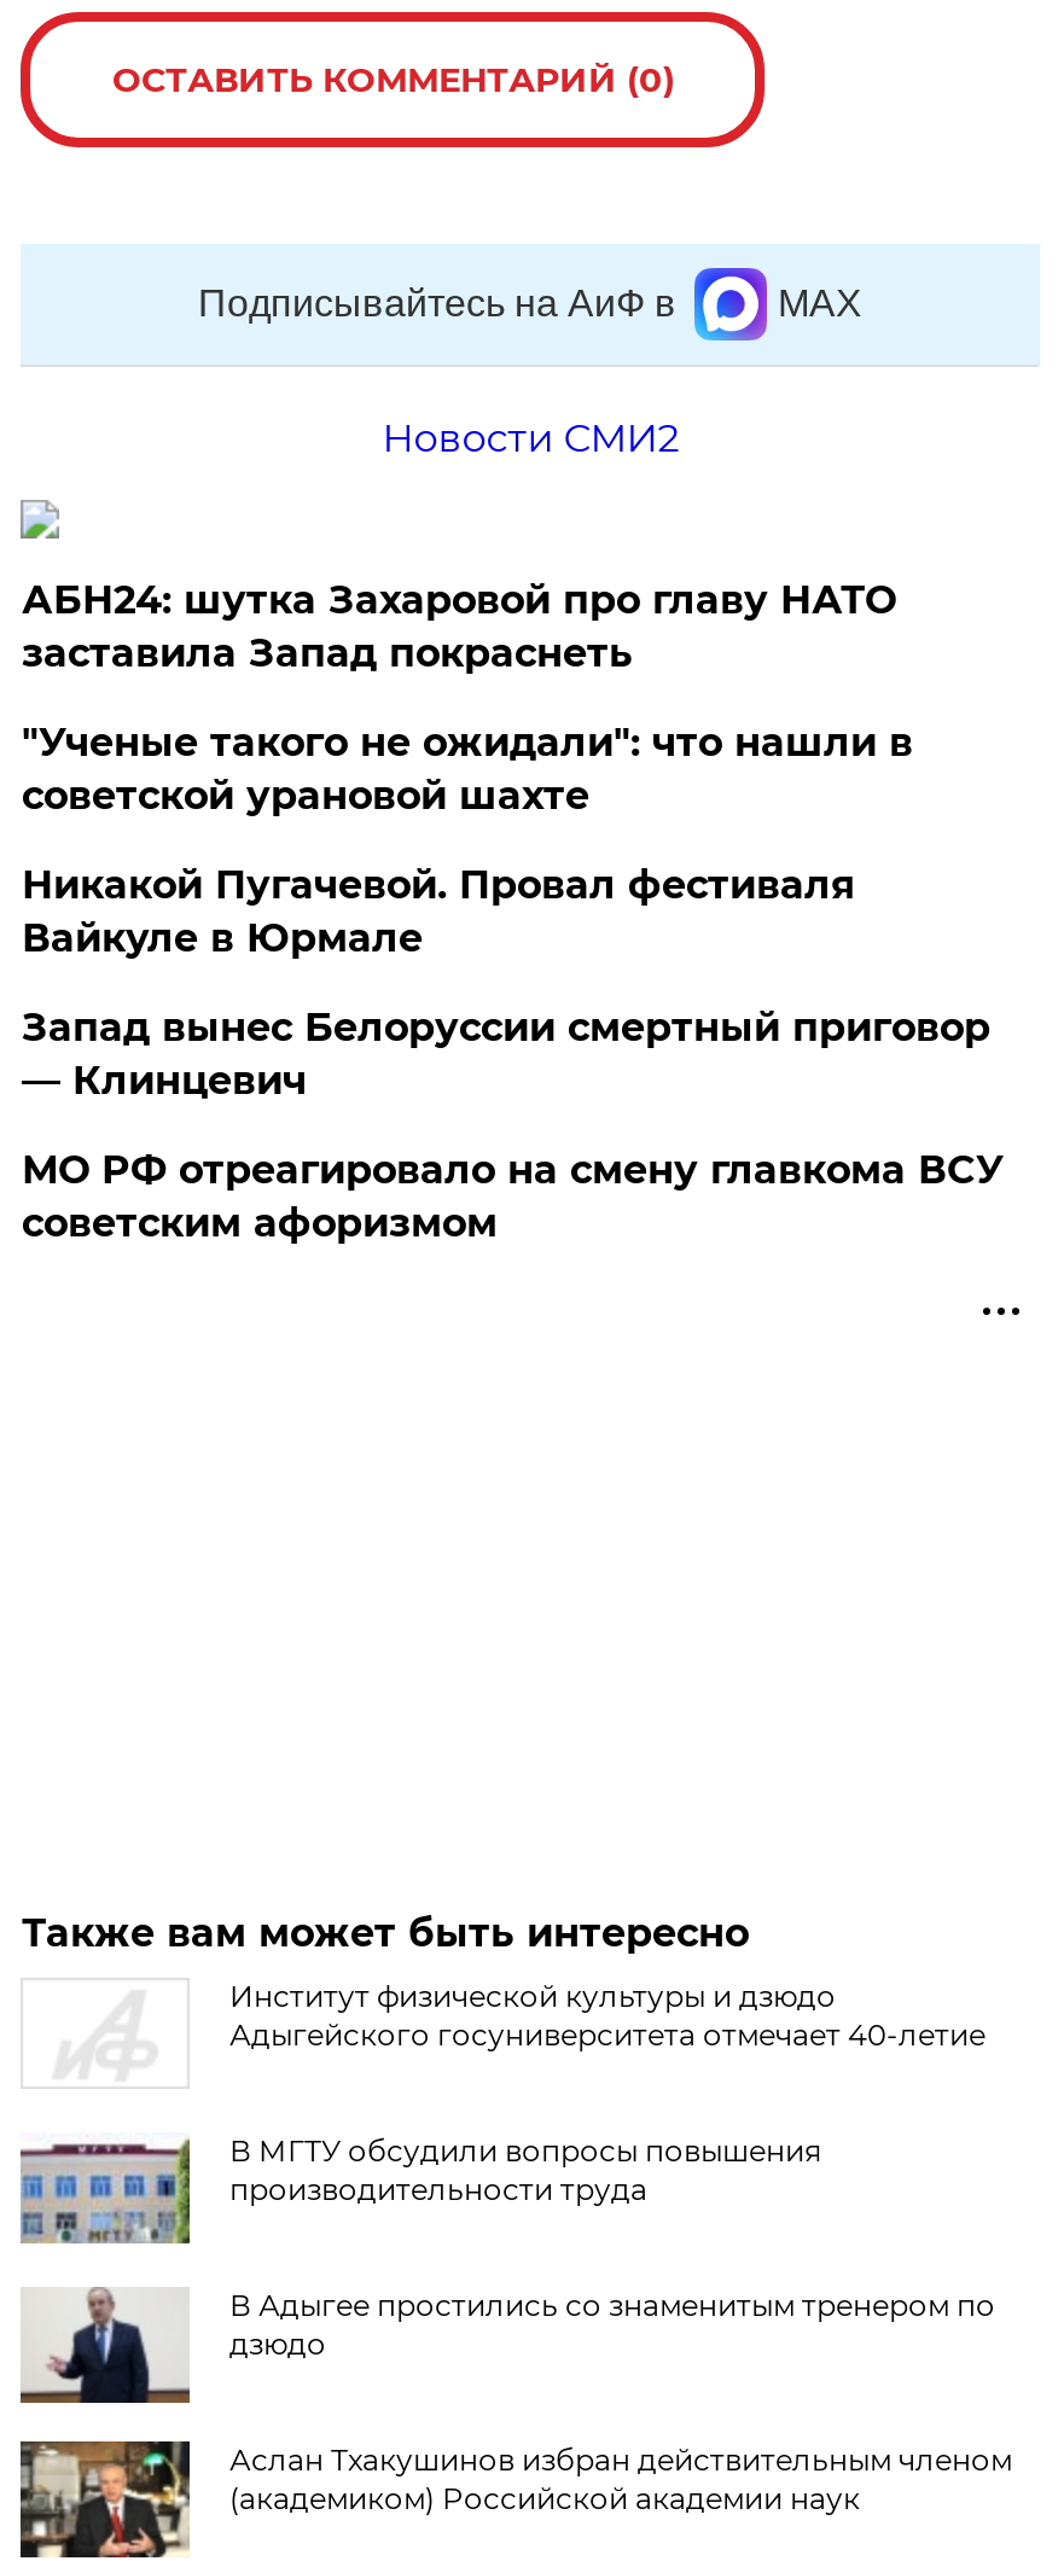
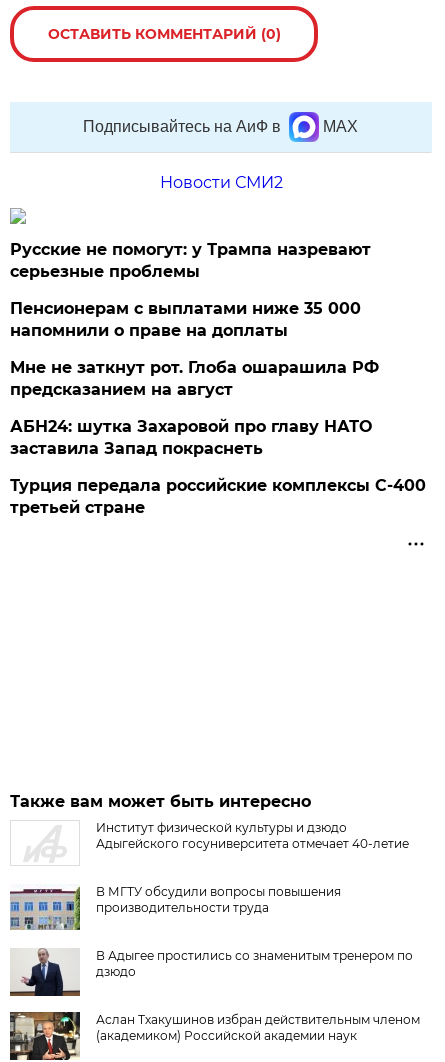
+ Русские не помогут: у Трампа назревают
+ серьезные проблемы
+ Пенсионерам с выплатами ниже 35 000
+ напомнили о праве на доплаты
+ Мне не заткнут рот. Глоба ошарашила РФ
+ предсказанием на август

moved down: АБН24: шутка Захаровой про главу НАТО | заставила Запад покраснеть

- "Ученые такого не ожидали": что нашли в
- советской урановой шахте
- Никакой Пугачевой. Провал фестиваля
- Вайкуле в Юрмале
- Запад вынес Белоруссии смертный приговор
- — Клинцевич
- МО РФ отреагировало на смену главкома ВСУ
- советским афоризмом
+ Турция передала российские комплексы С-400
+ третьей стране
